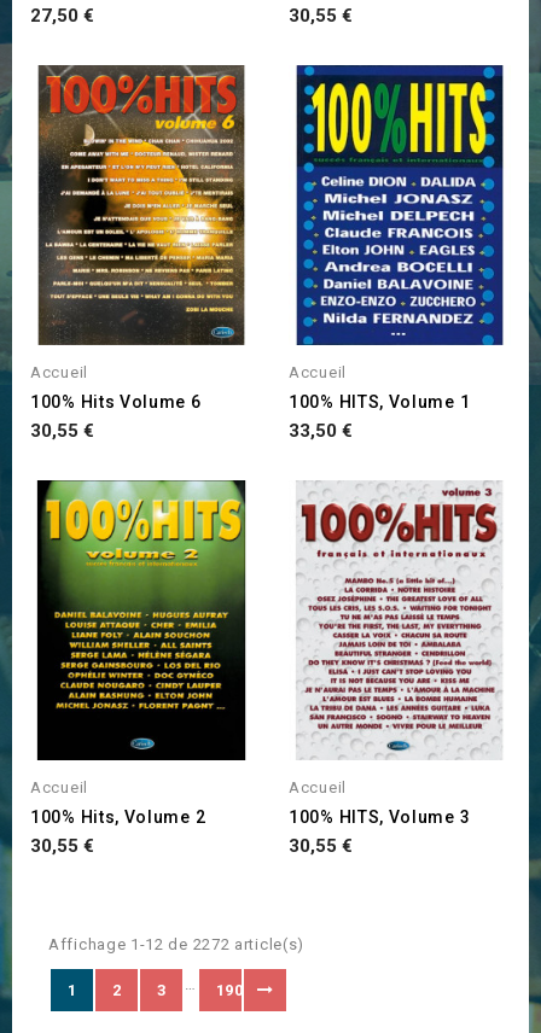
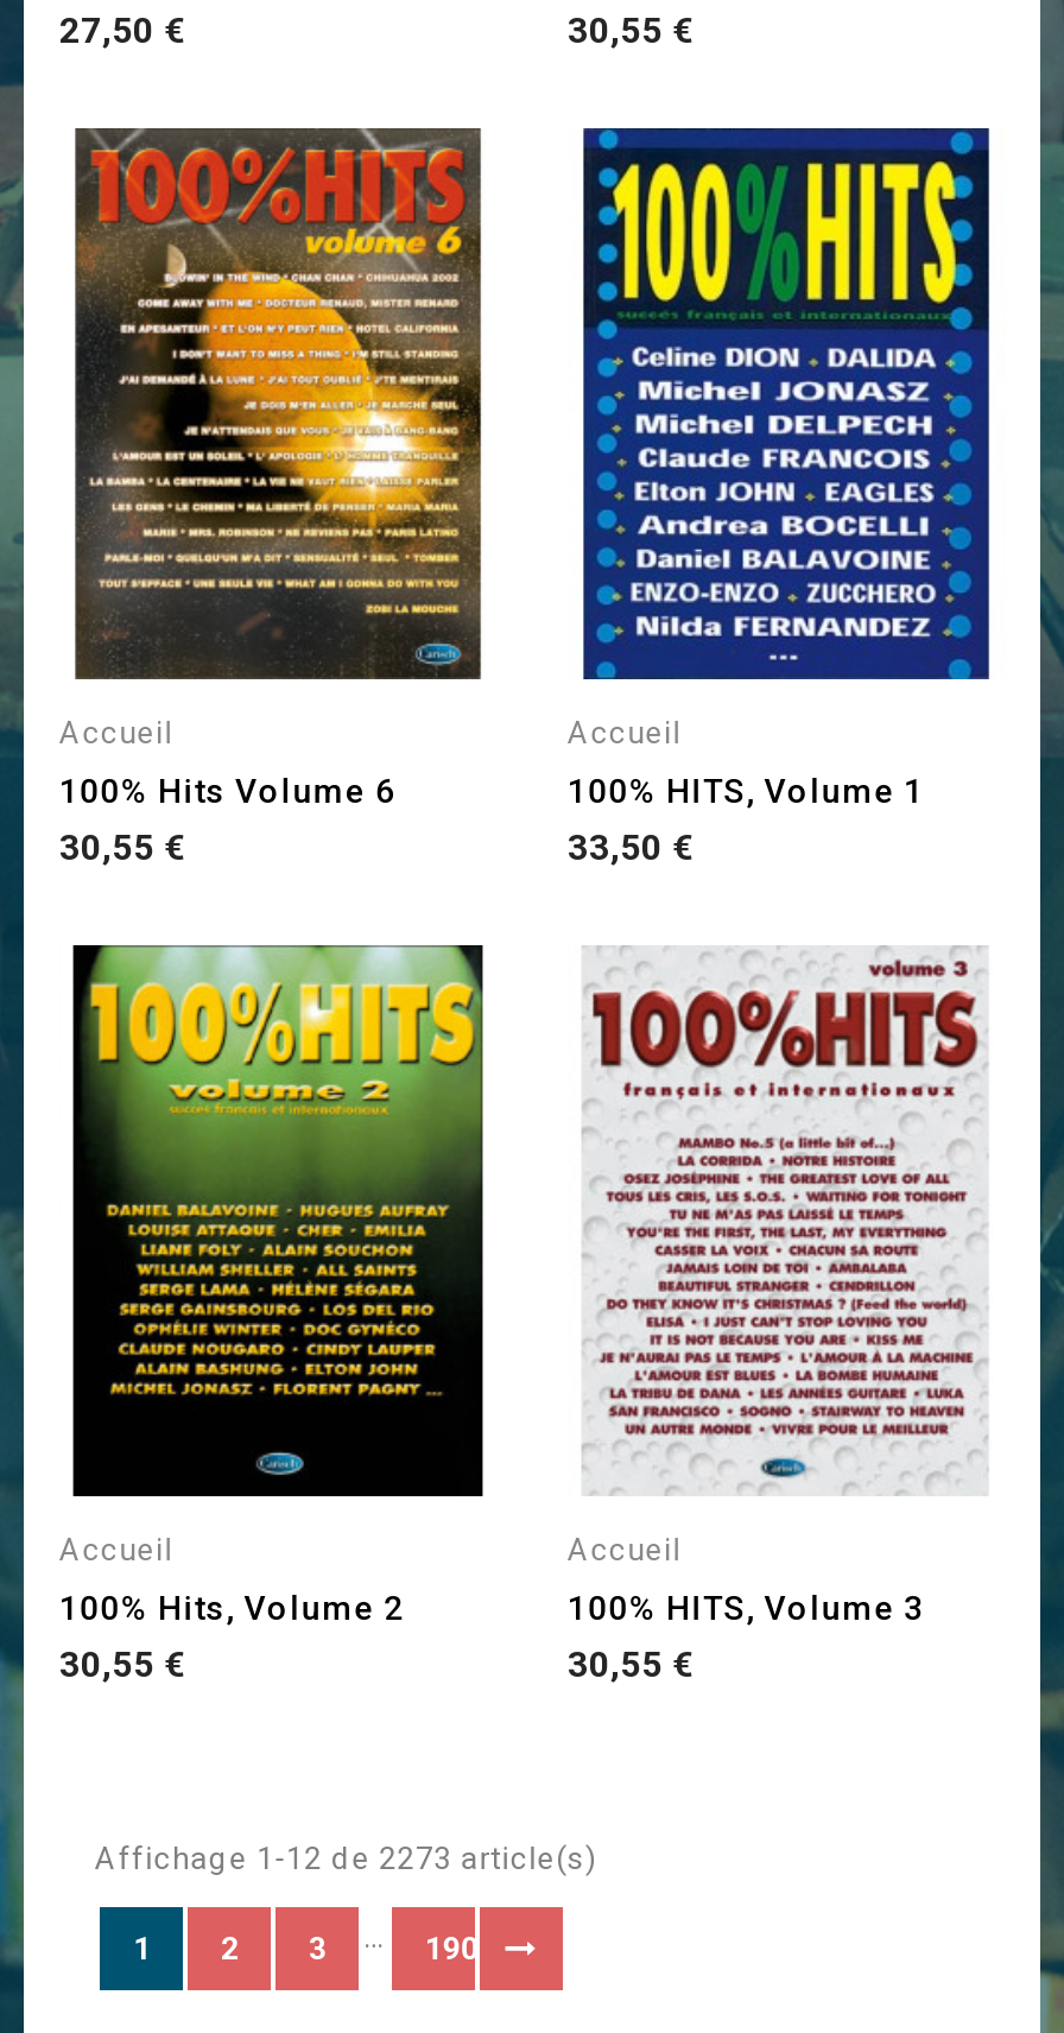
- Affichage 1-12 de 2272 article(s)
+ Affichage 1-12 de 2273 article(s)
